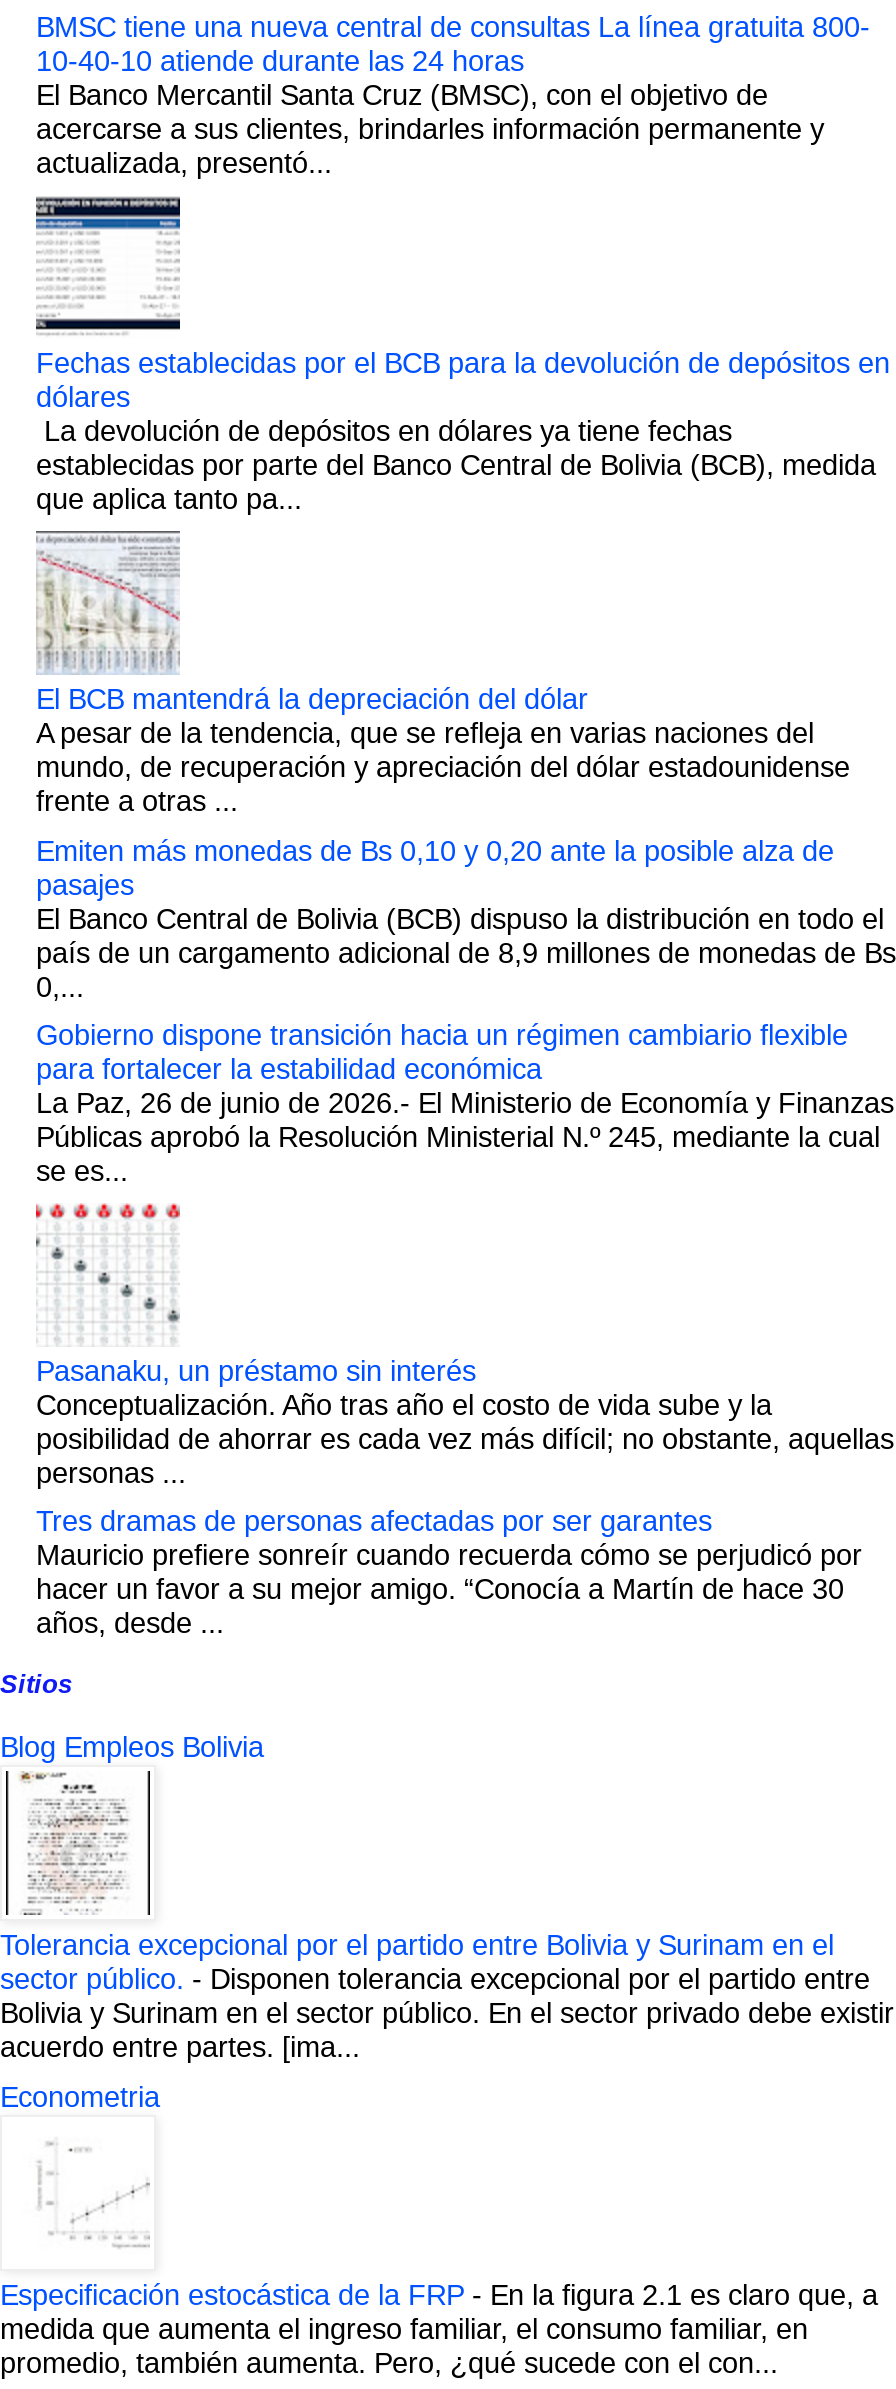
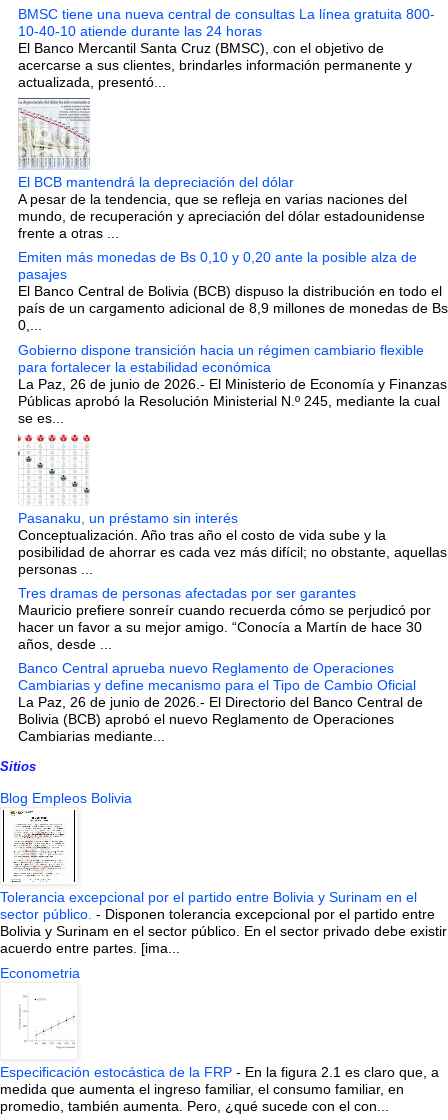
- [image]
- Fechas establecidas por el BCB para la devolución de depósitos en
- dólares
- La devolución de depósitos en dólares ya tiene fechas
- establecidas por parte del Banco Central de Bolivia (BCB), medida
- que aplica tanto pa...

moved up: [image] | El BCB mantendrá la depreciación del dólar | A pesar de la tendencia, que se refleja en varias naciones del | ... | hacer un favor a su mejor amigo. “Conocía a Martín de hace 30 | años, desde ...

+ Banco Central aprueba nuevo Reglamento de Operaciones
+ Cambiarias y define mecanismo para el Tipo de Cambio Oficial
+ La Paz, 26 de junio de 2026.- El Directorio del Banco Central de
+ Bolivia (BCB) aprobó el nuevo Reglamento de Operaciones
+ Cambiarias mediante...
